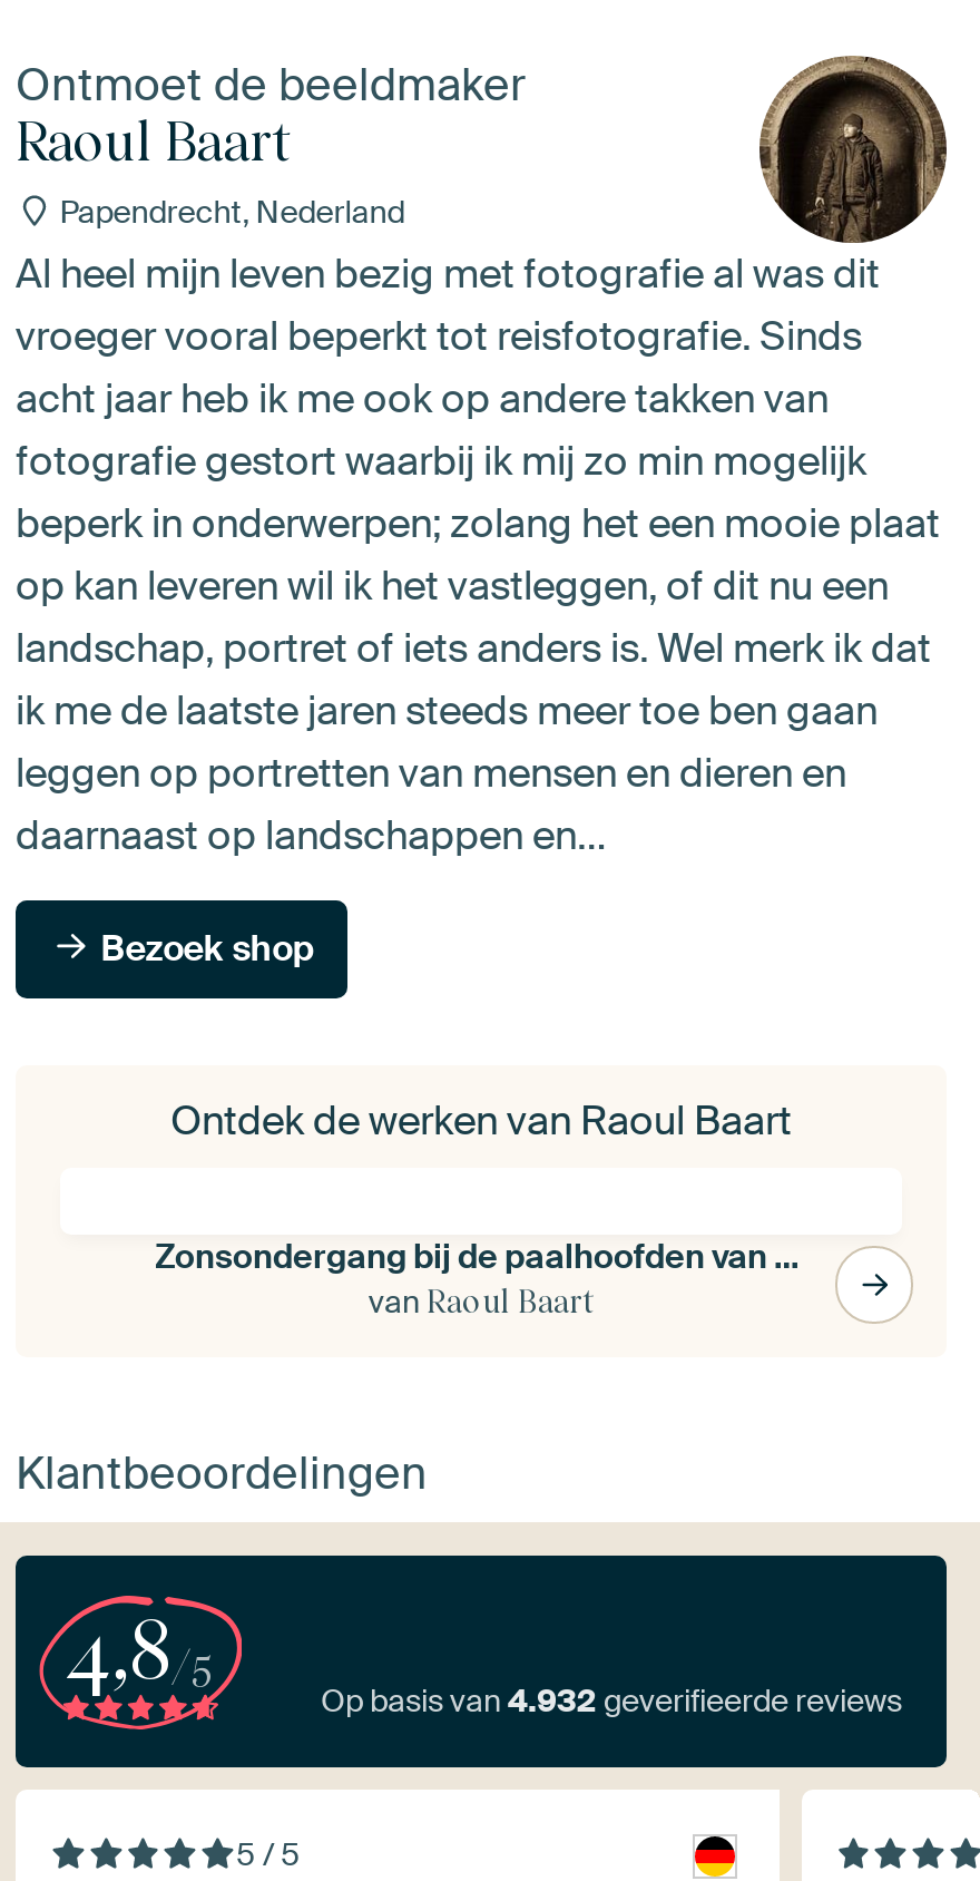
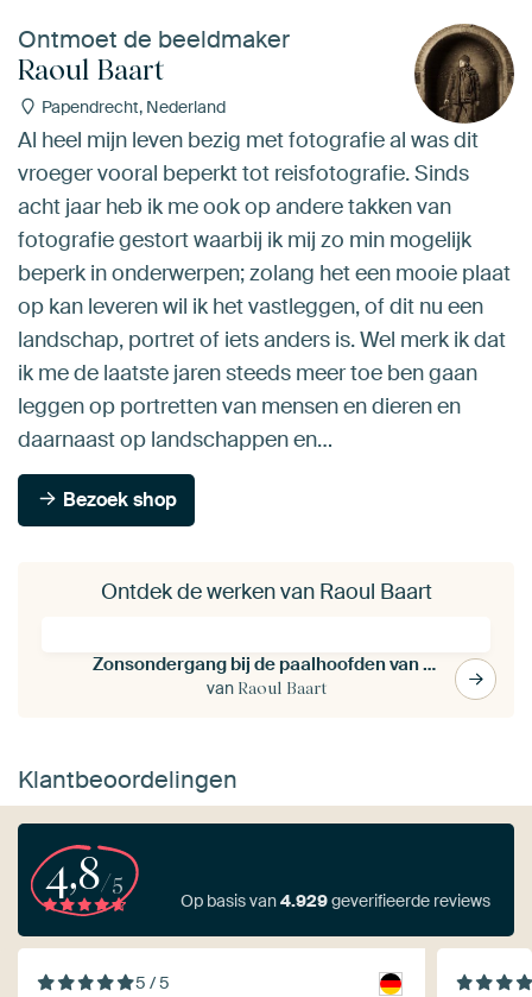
- Op basis van 4.932 geverifieerde reviews
+ Op basis van 4.929 geverifieerde reviews
